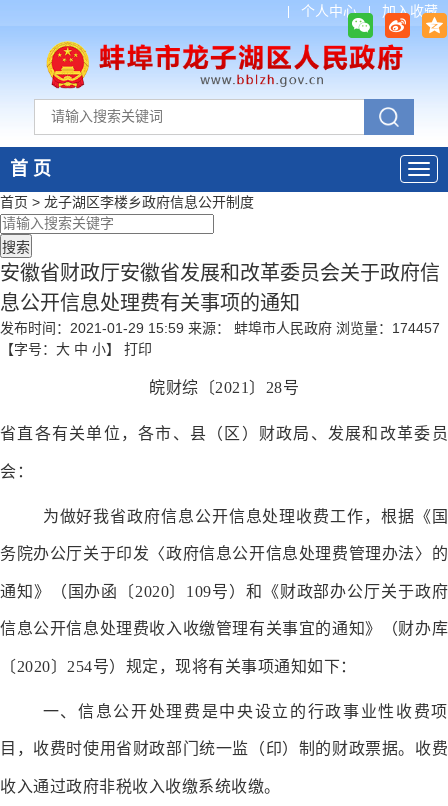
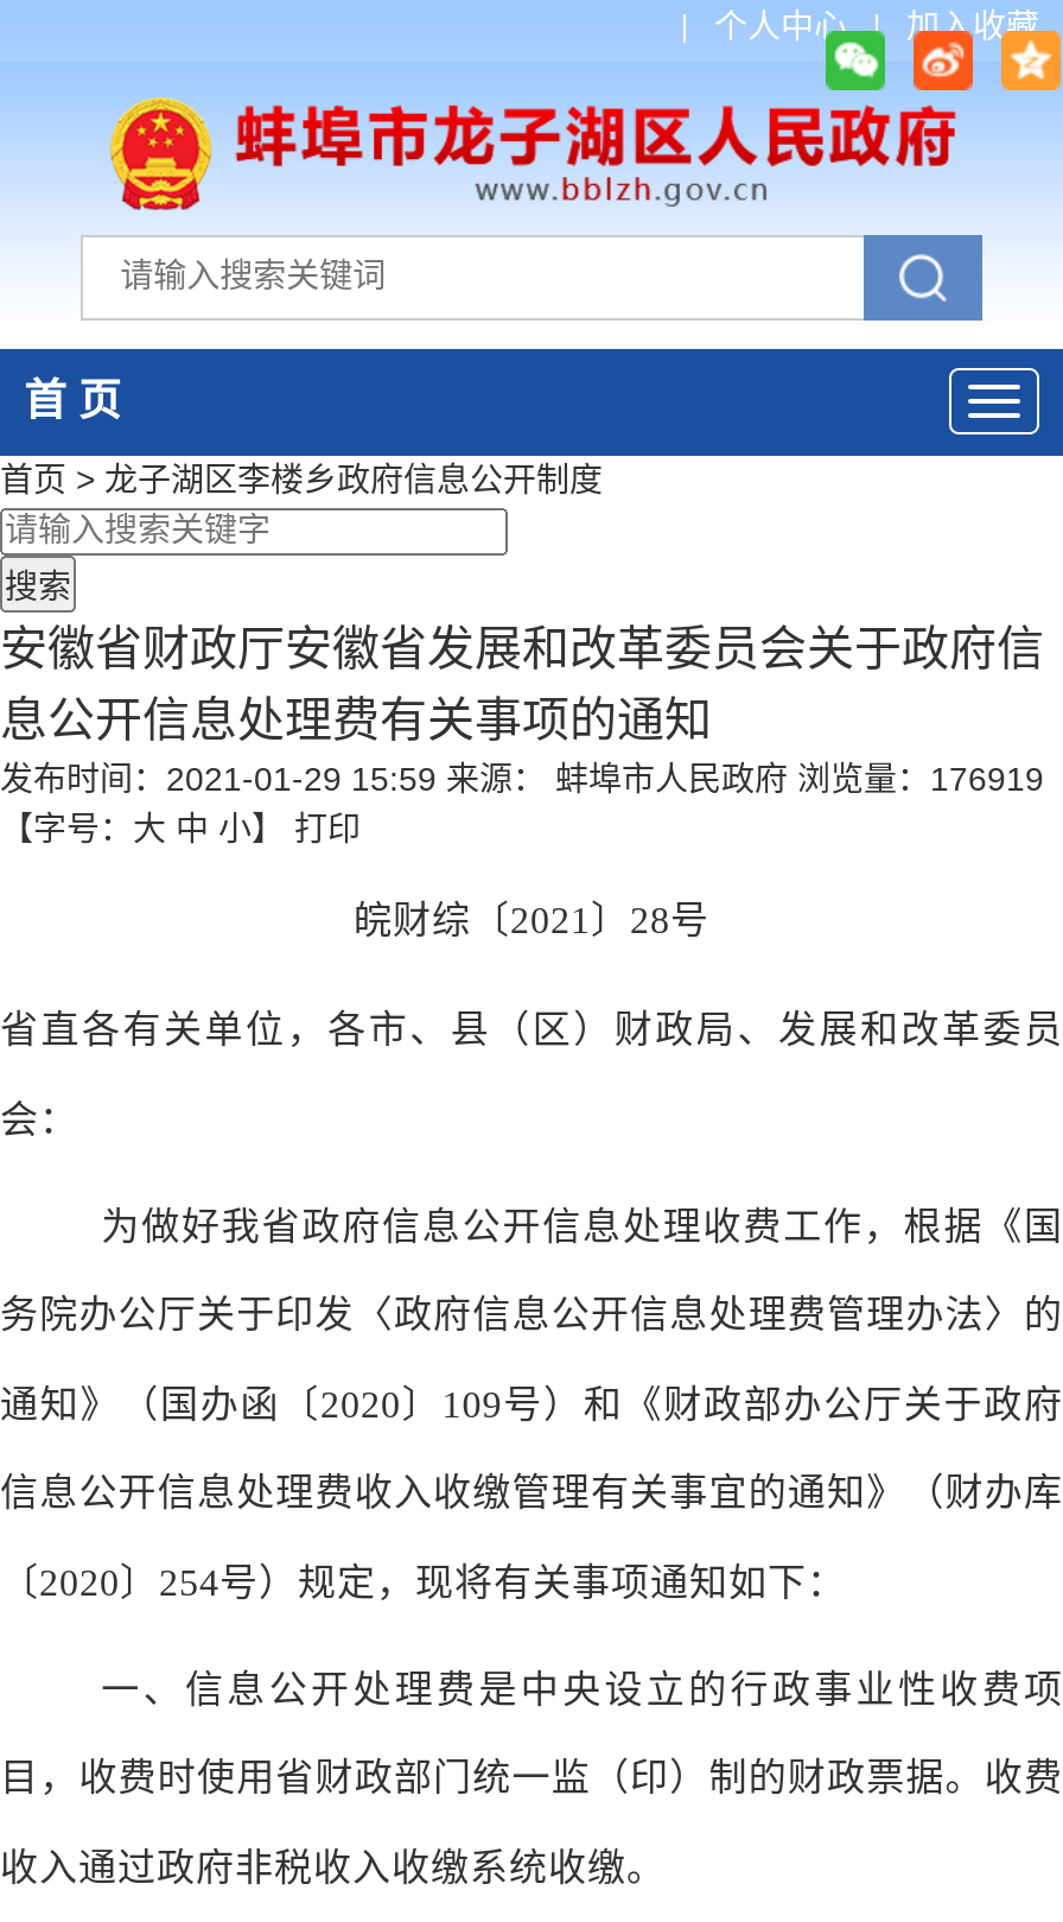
- 发布时间：2021-01-29 15:59 来源： 蚌埠市人民政府 浏览量：174457
+ 发布时间：2021-01-29 15:59 来源： 蚌埠市人民政府 浏览量：176919
